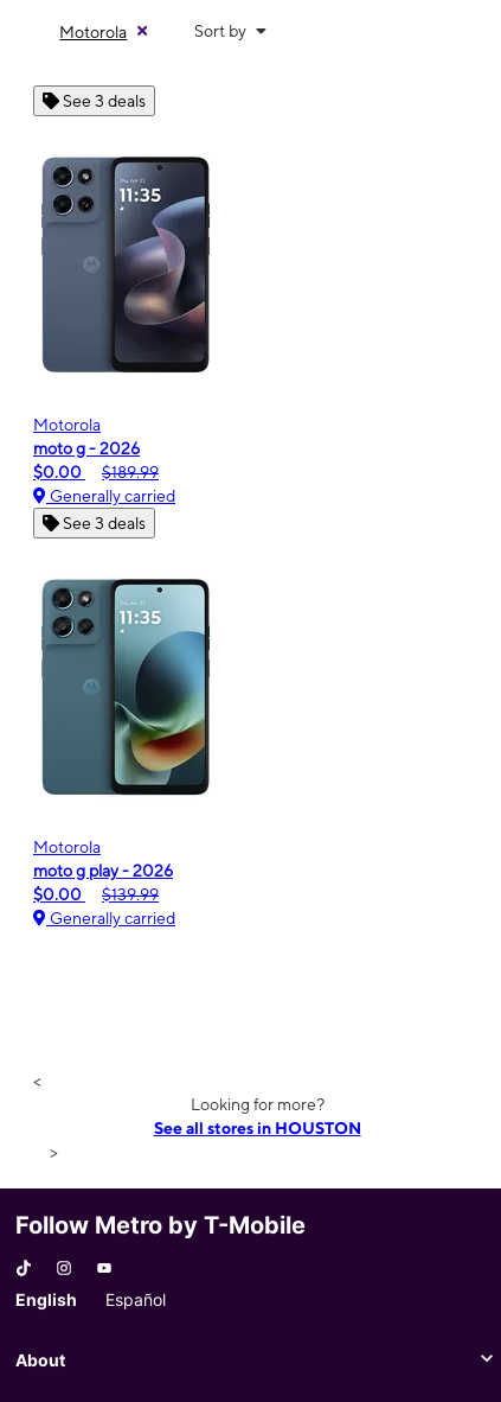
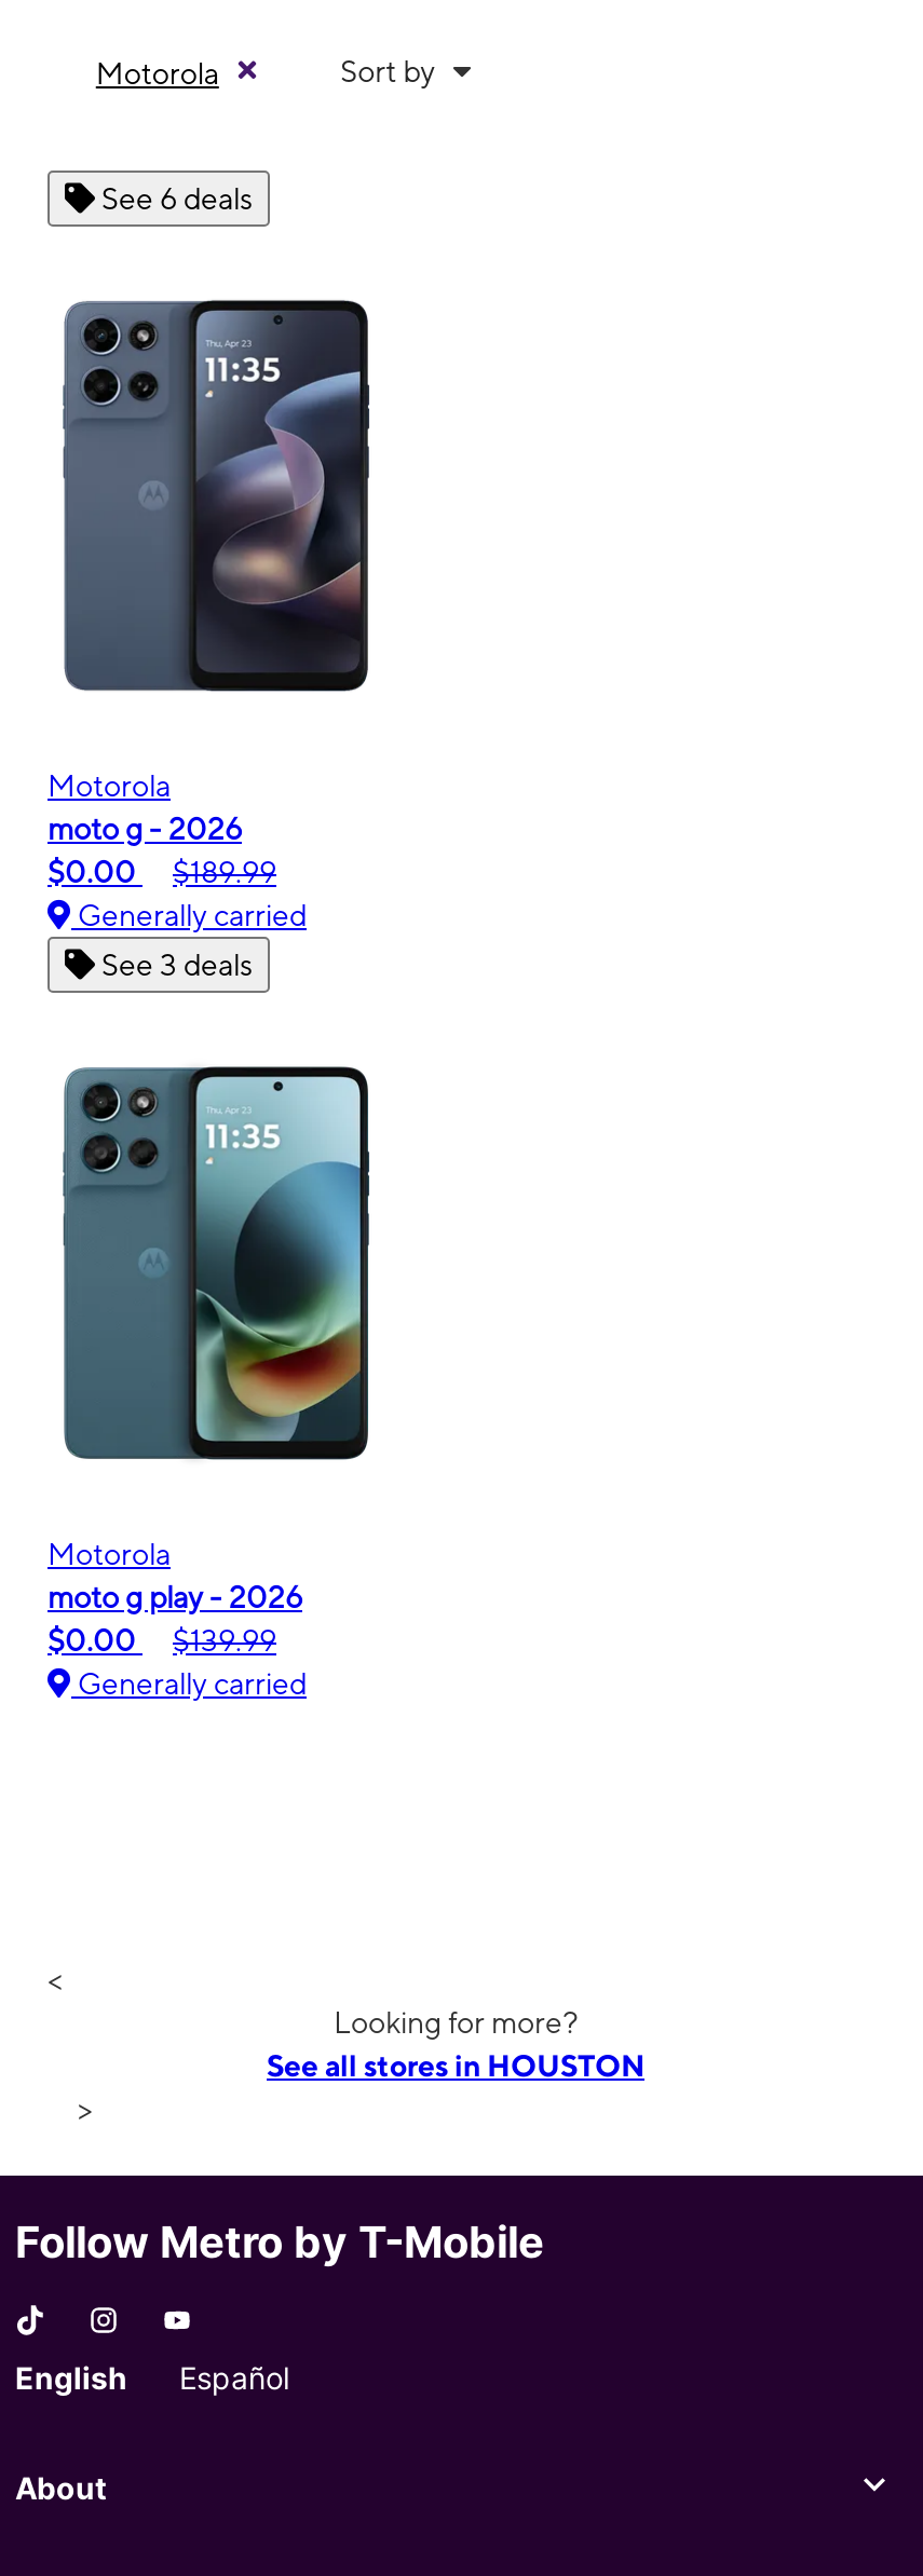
- See 3 deals
+ See 6 deals
